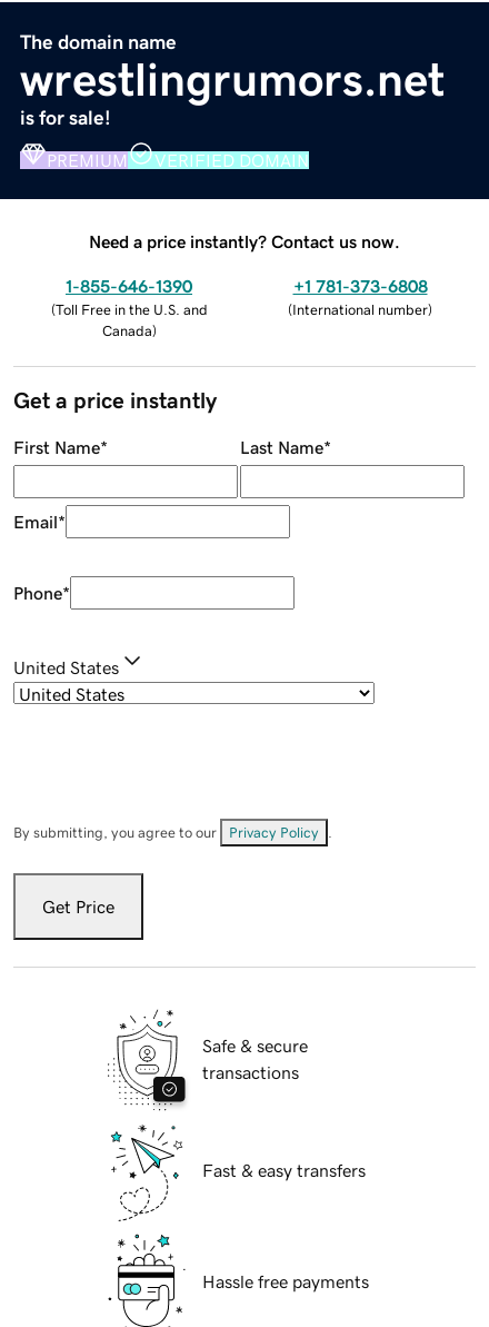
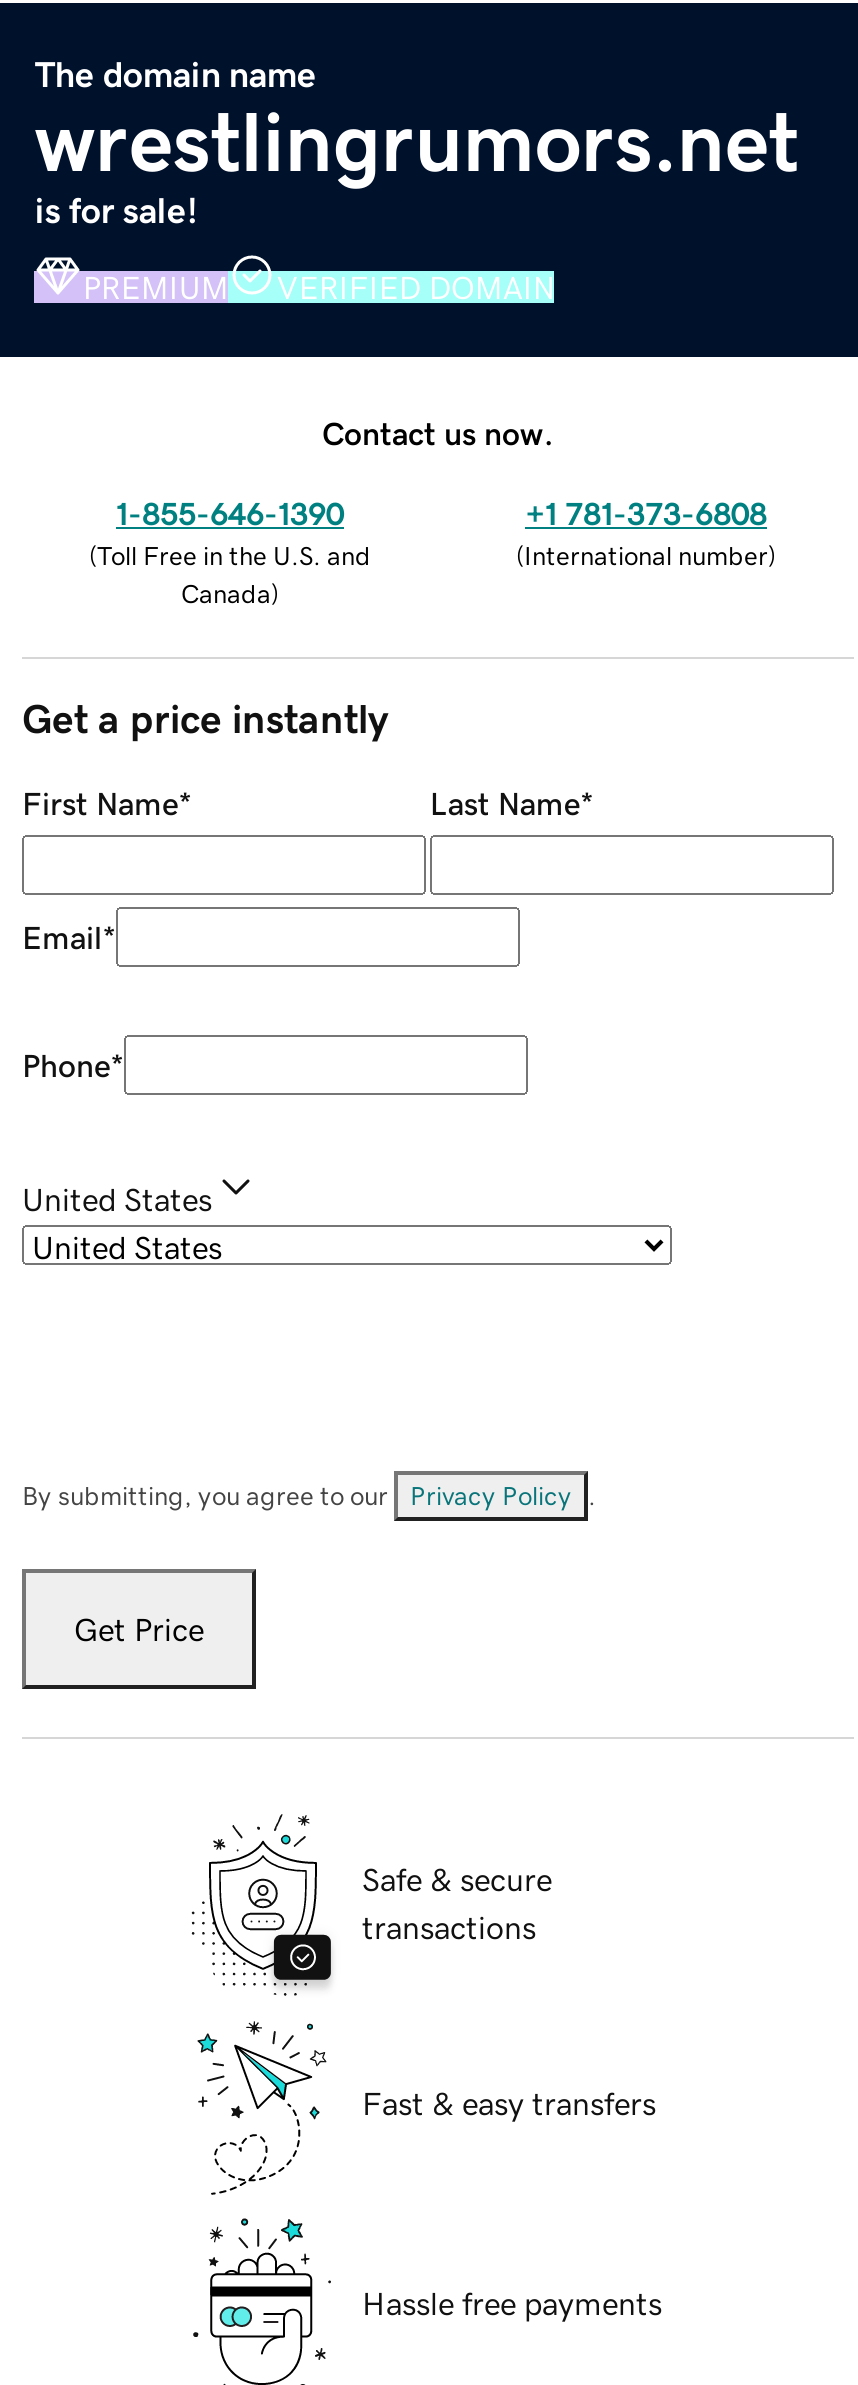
- Need a price instantly? Contact us now.
+ Contact us now.
